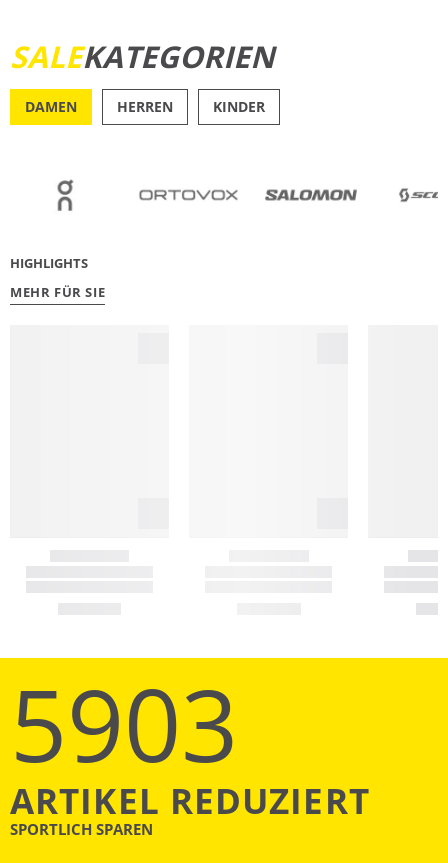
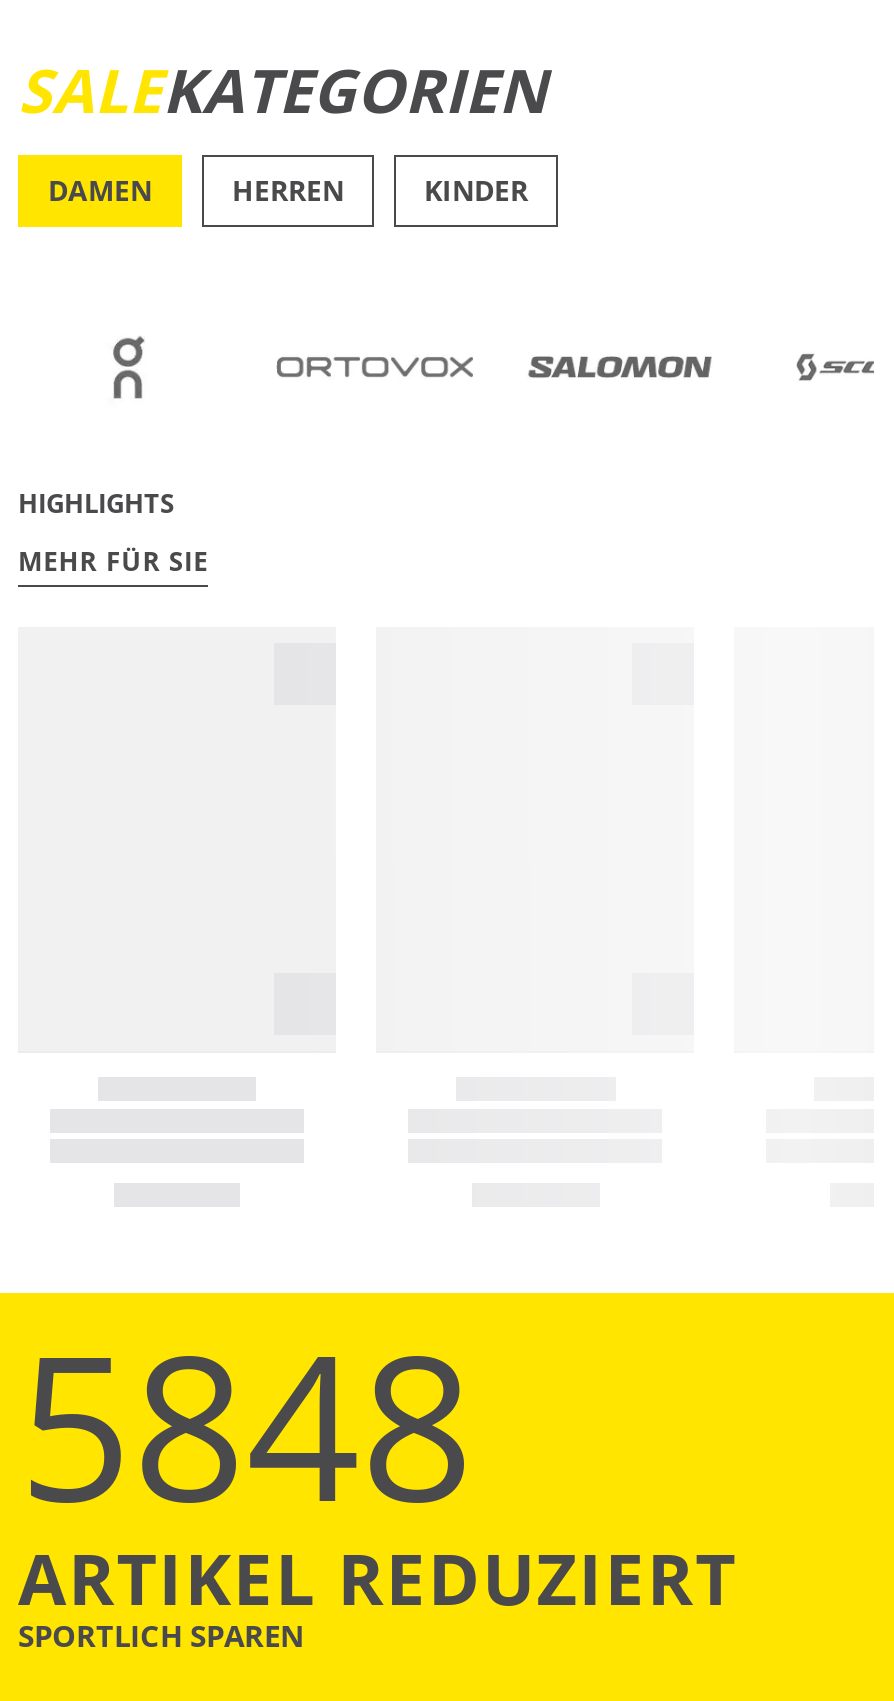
- 5903
+ 5848
